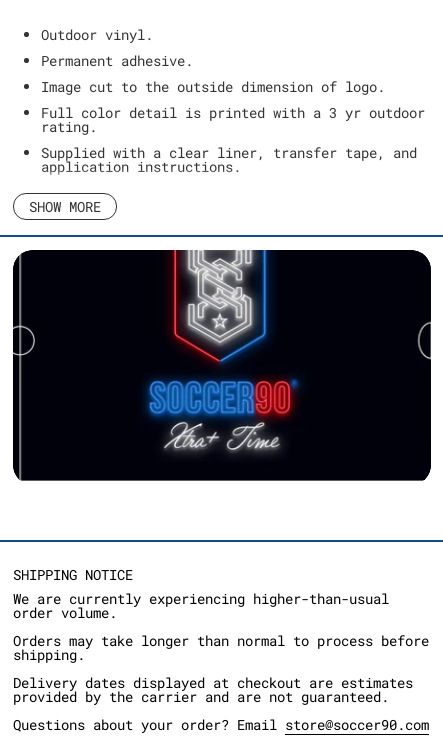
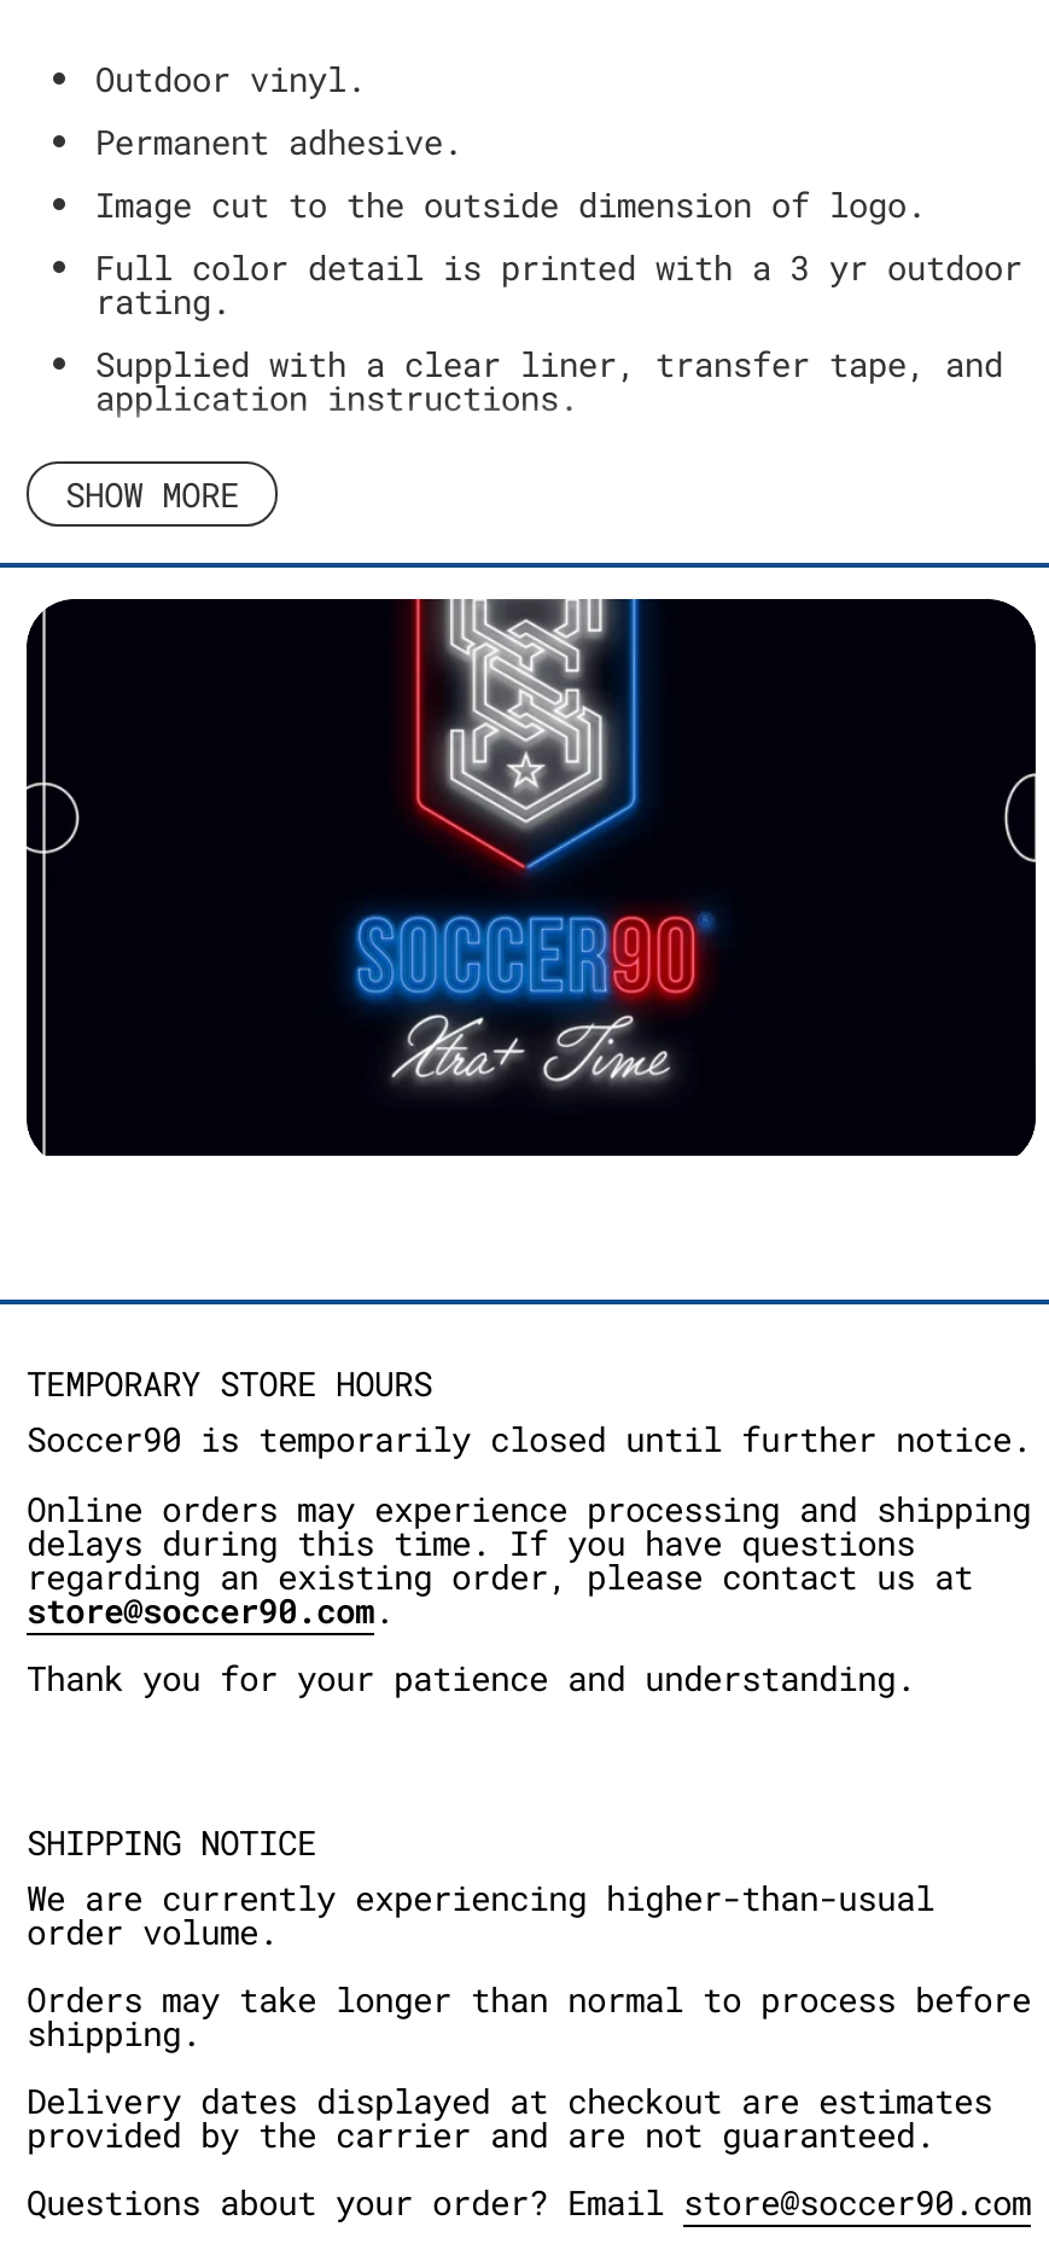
+ TEMPORARY STORE HOURS
+ Soccer90 is temporarily closed until further notice.
+ Online orders may experience processing and shipping
+ delays during this time. If you have questions
+ regarding an existing order, please contact us at
+ store@soccer90.com.
+ Thank you for your patience and understanding.
